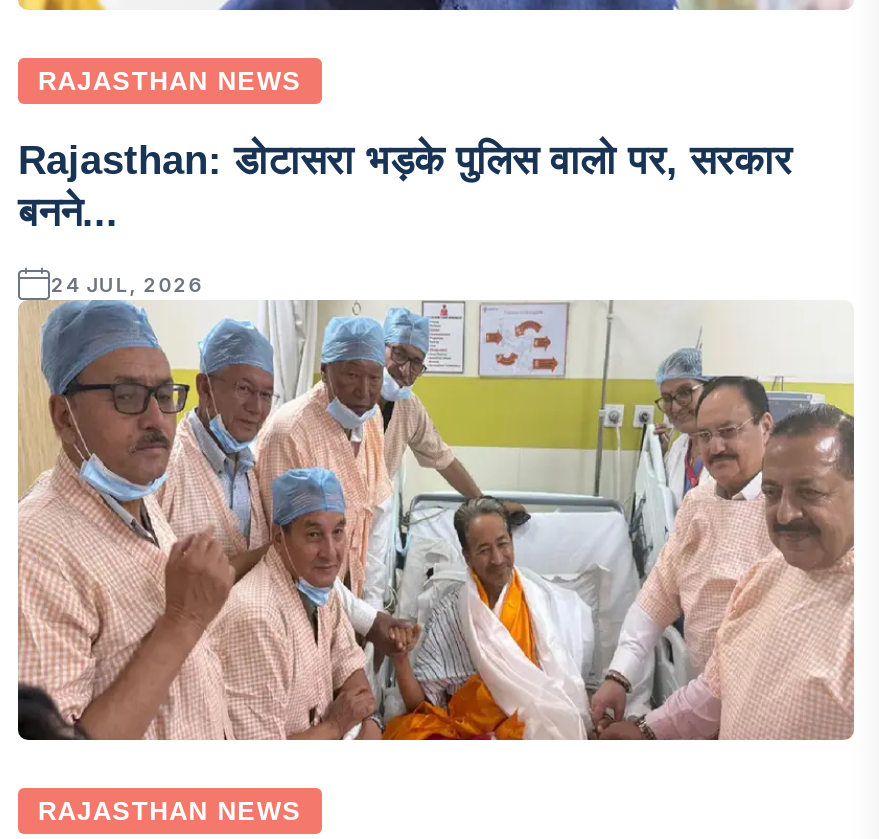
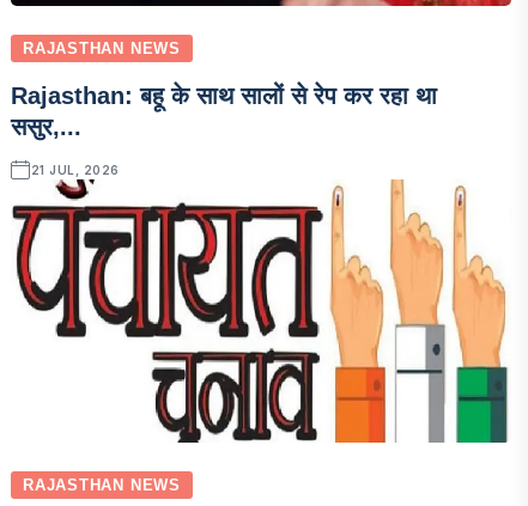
- Rajasthan: डोटासरा भड़के पुलिस वालो पर, सरकार
- बनने...
+ Rajasthan: बहू के साथ सालों से रेप कर रहा था
+ ससुर,...

- 24 JUL, 2026
+ 21 JUL, 2026

- [image]
+ [image]
